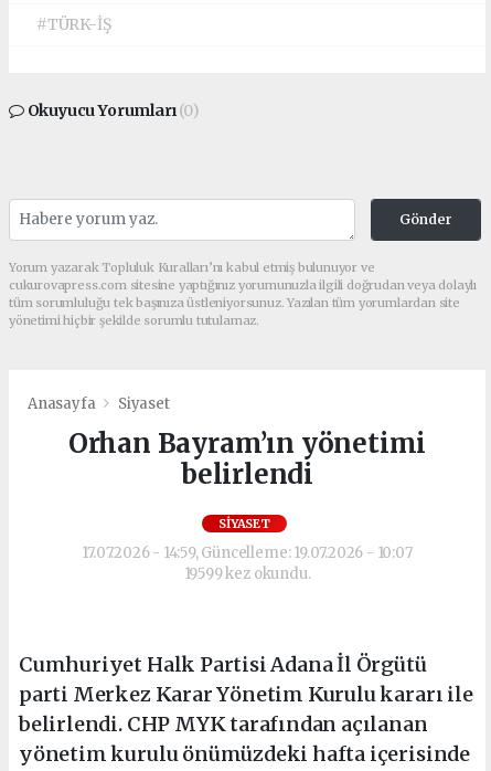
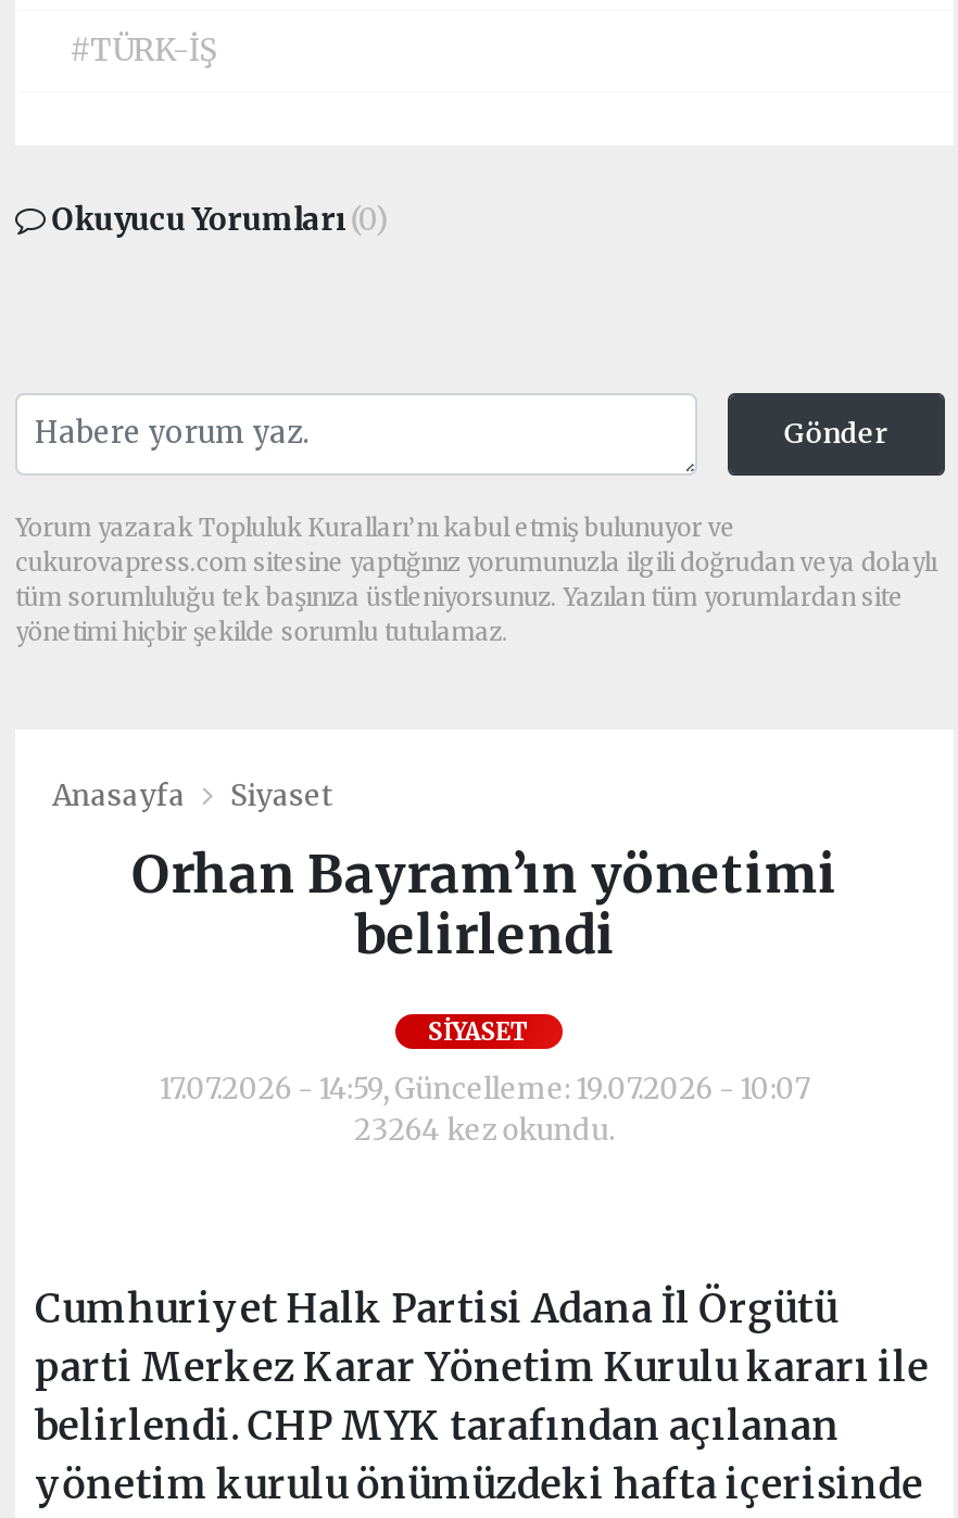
- 19599 kez okundu.
+ 23264 kez okundu.
